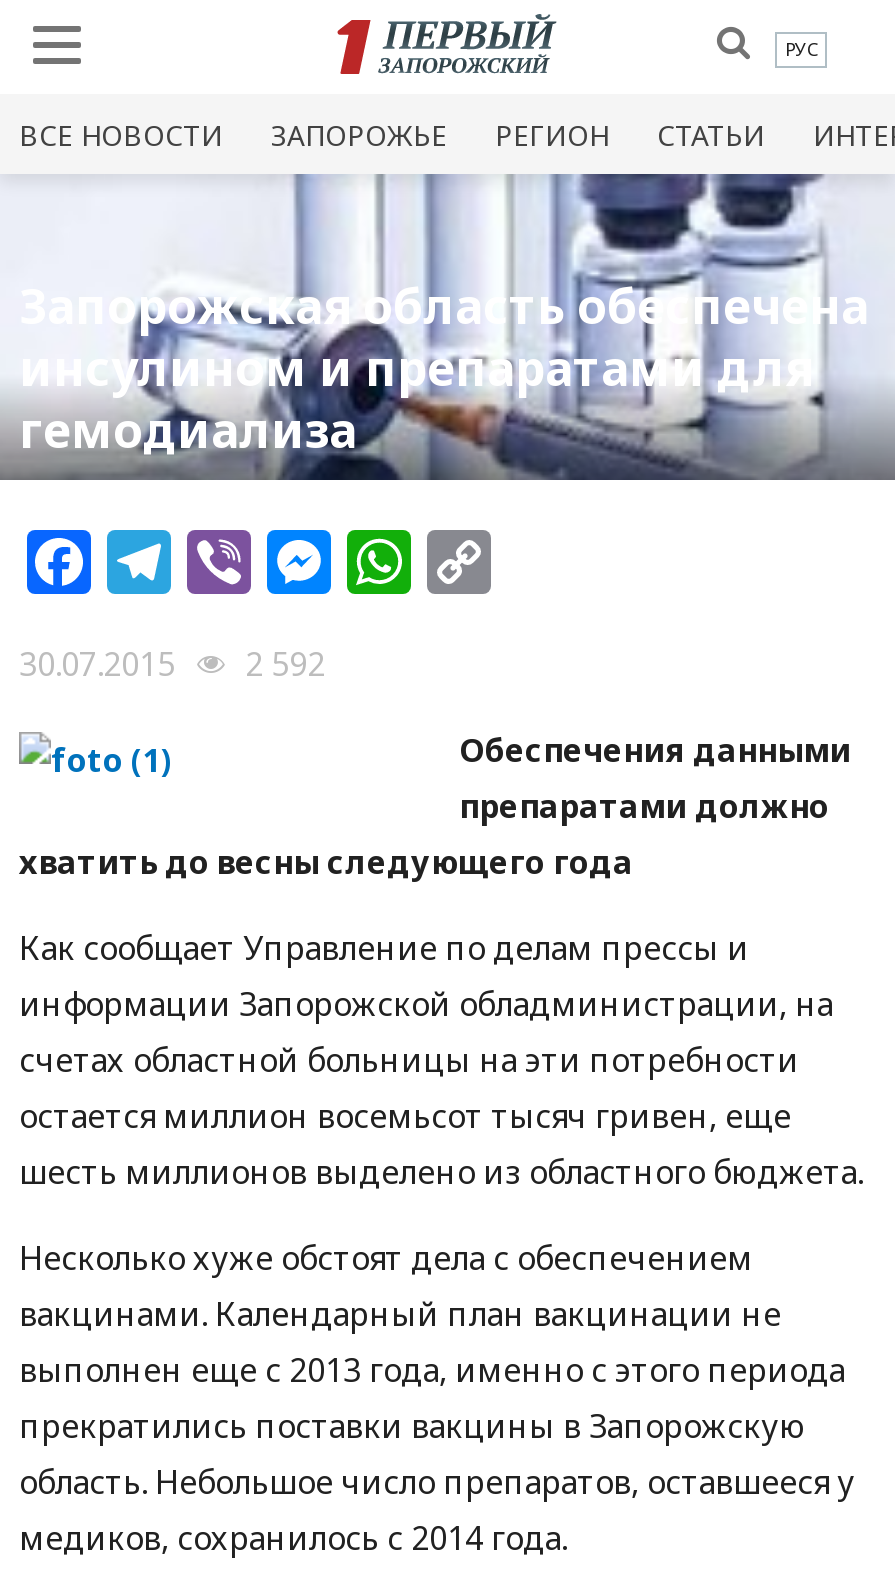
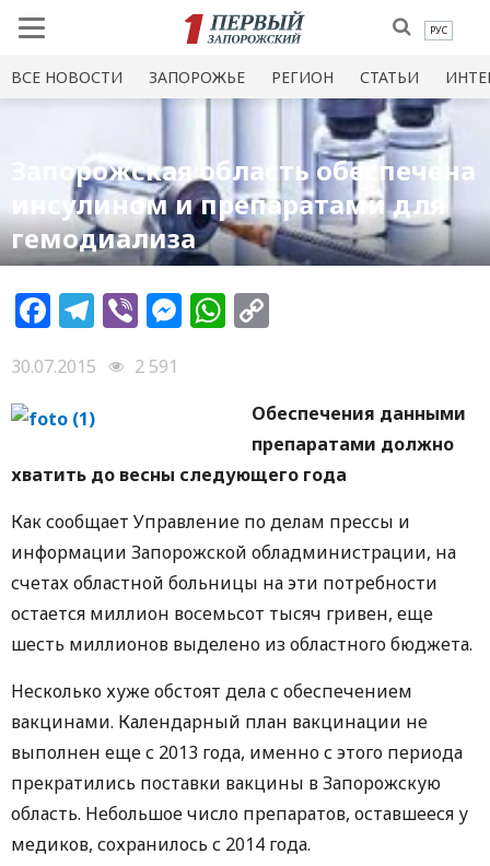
- 30.07.2015 2 592
+ 30.07.2015 2 591
